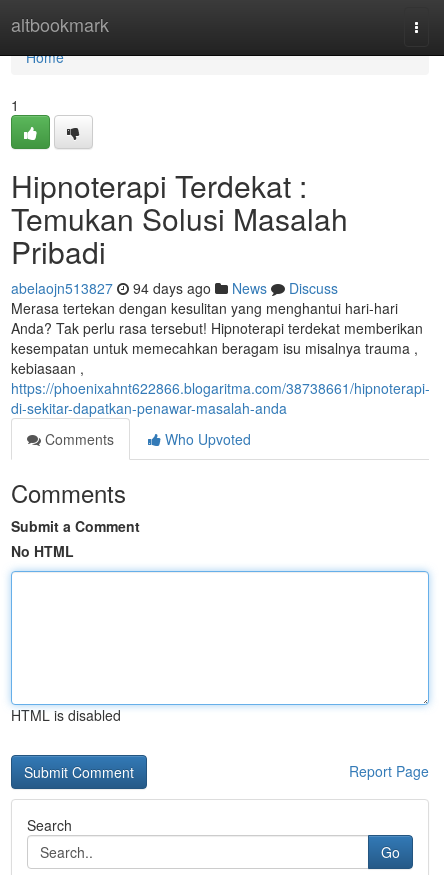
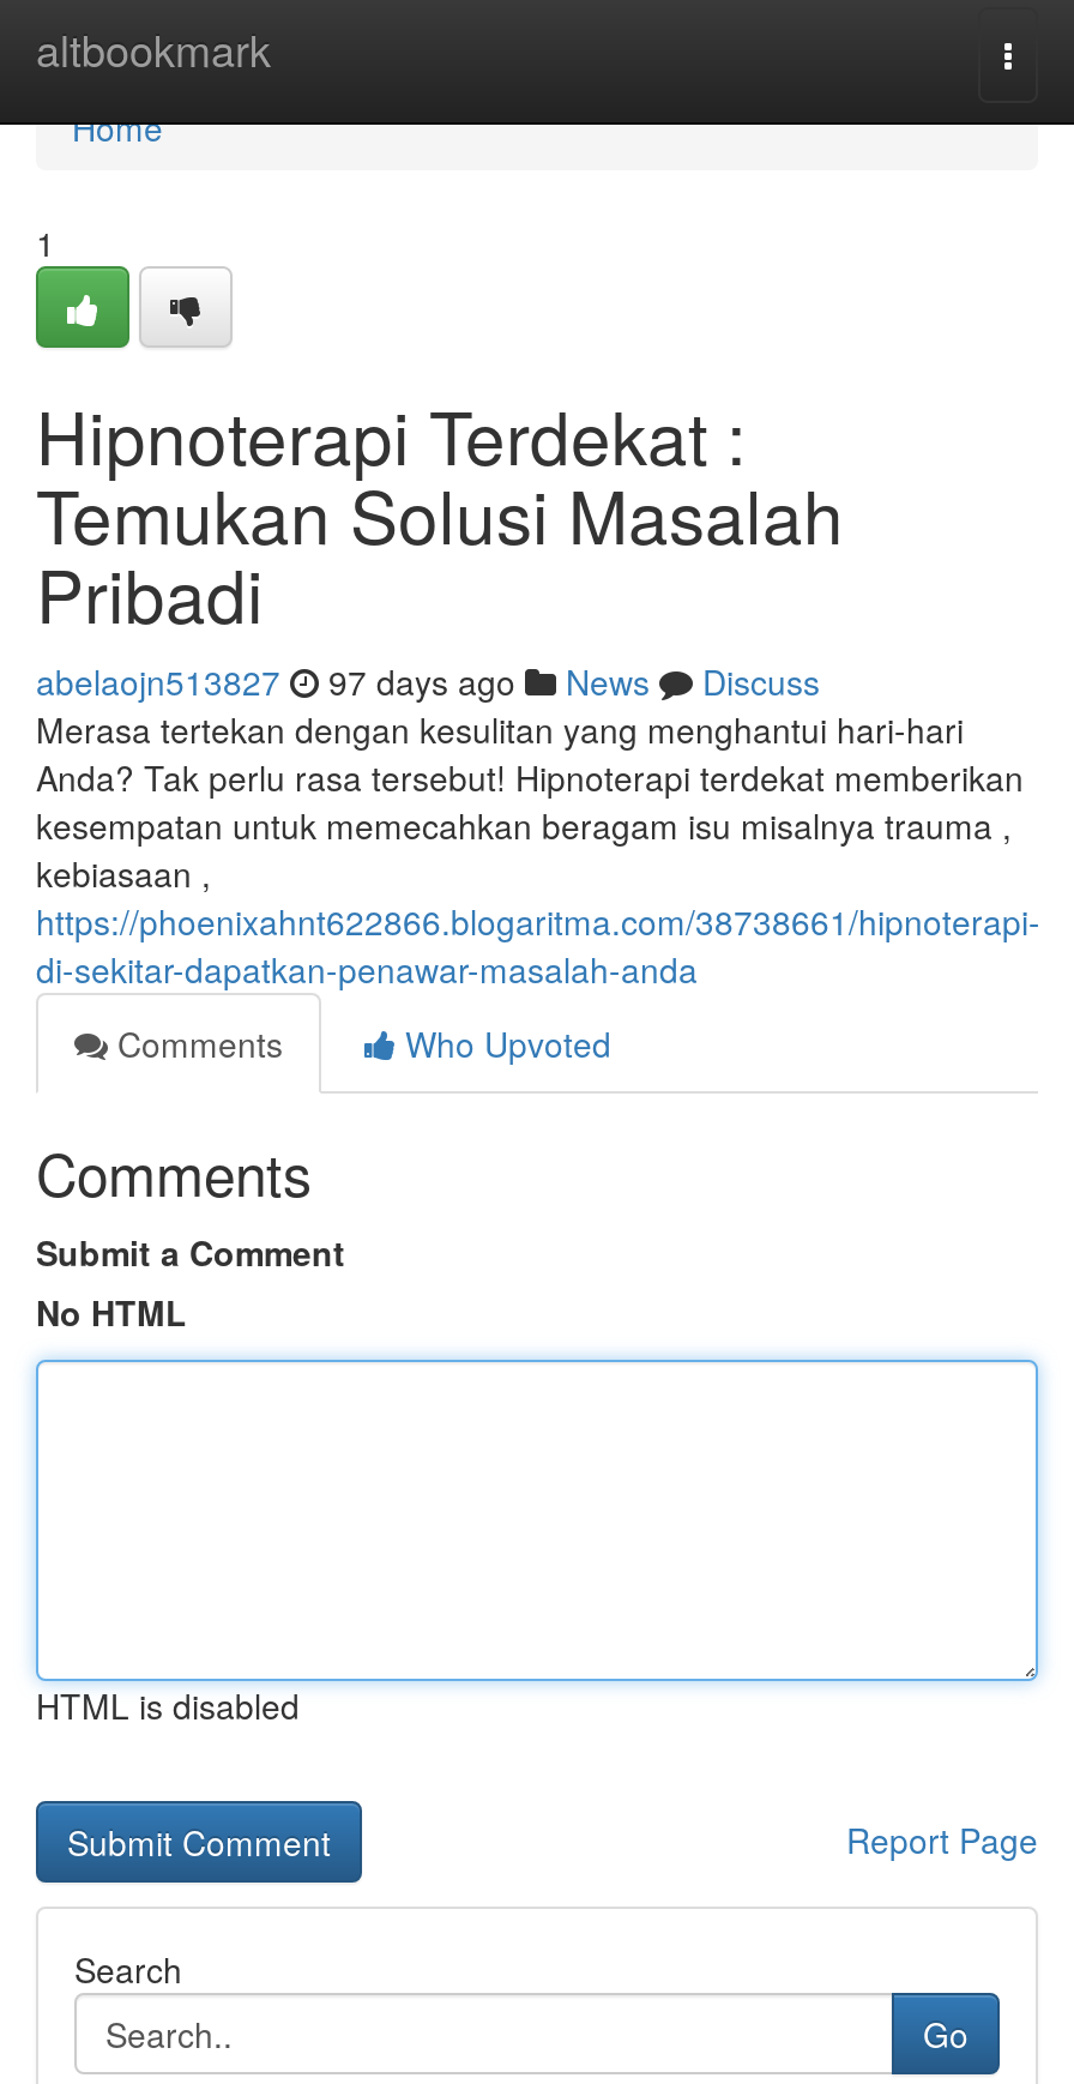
- abelaojn513827 94 days ago News Discuss
+ abelaojn513827 97 days ago News Discuss
